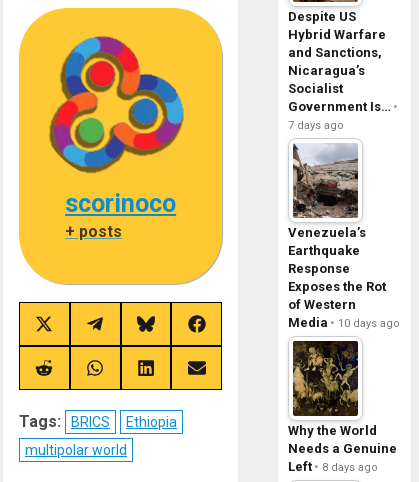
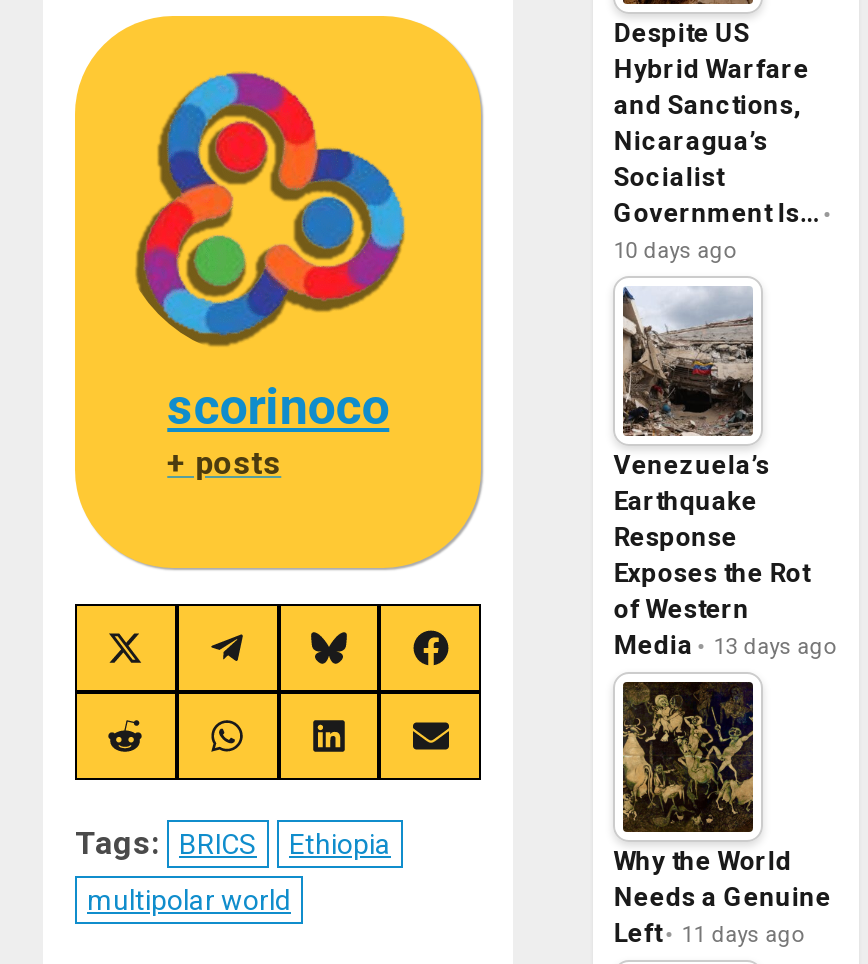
- 7 days ago
+ 10 days ago

- Media 10 days ago
+ Media 13 days ago

- Left 8 days ago
+ Left 11 days ago
